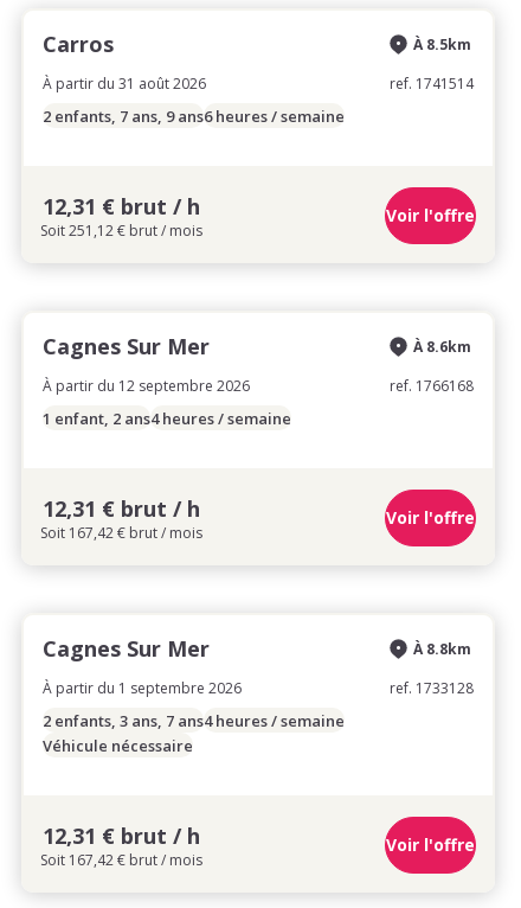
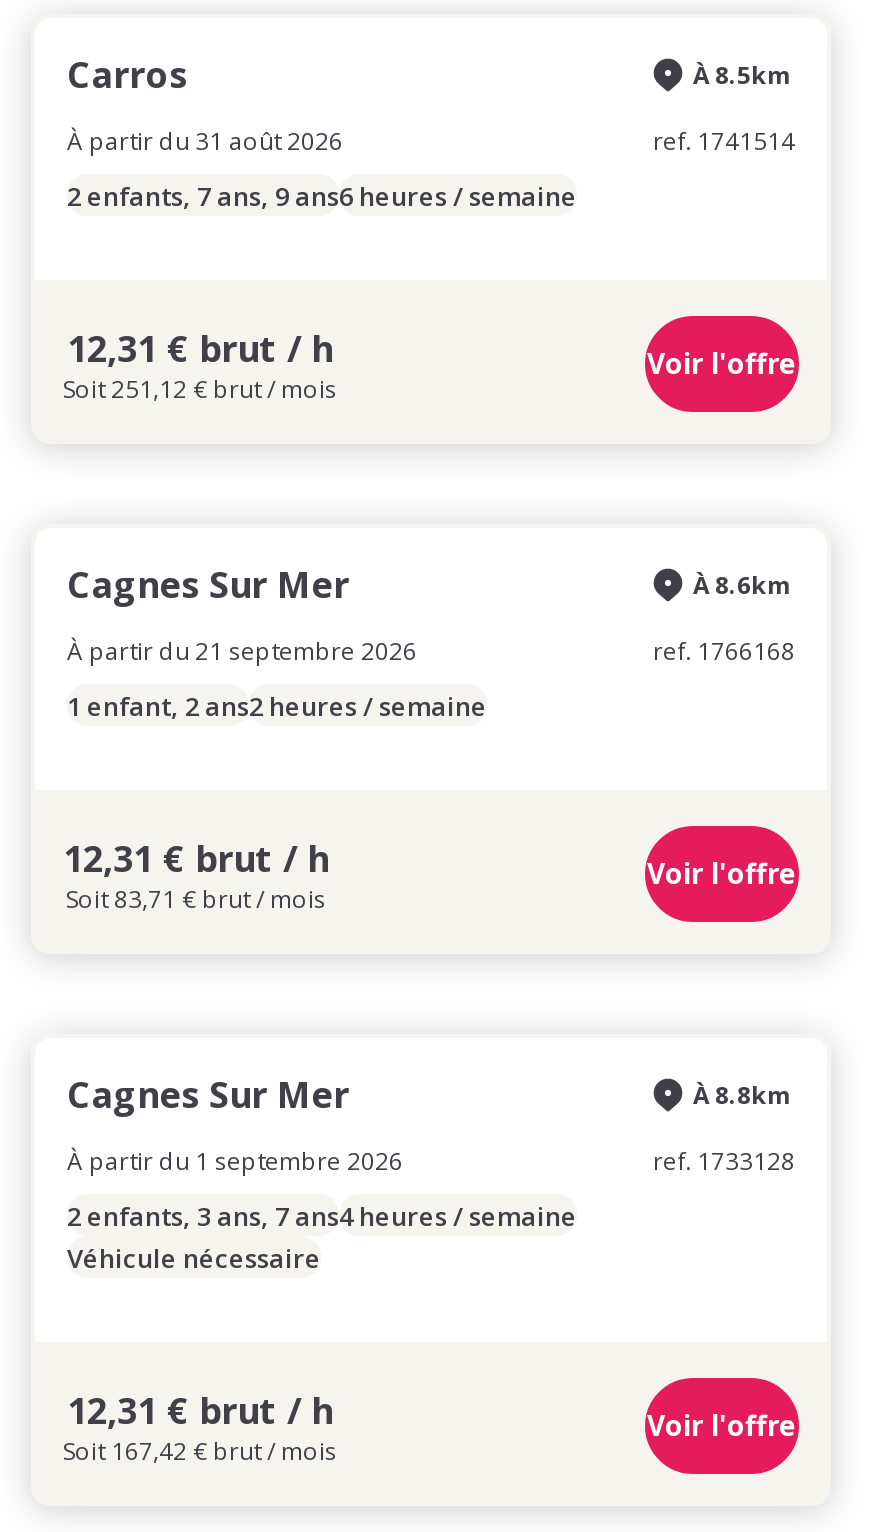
- À partir du 12 septembre 2026
+ À partir du 21 septembre 2026

- 1 enfant, 2 ans4 heures / semaine
+ 1 enfant, 2 ans2 heures / semaine

- Soit 167,42 € brut / mois
+ Soit 83,71 € brut / mois
